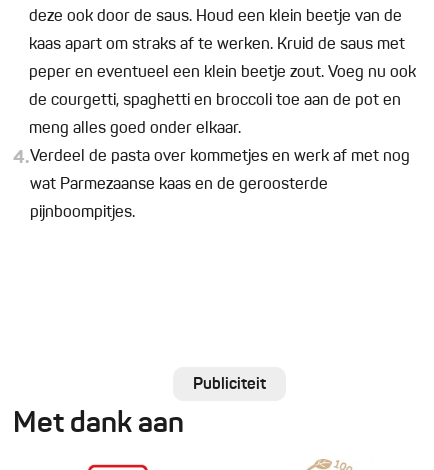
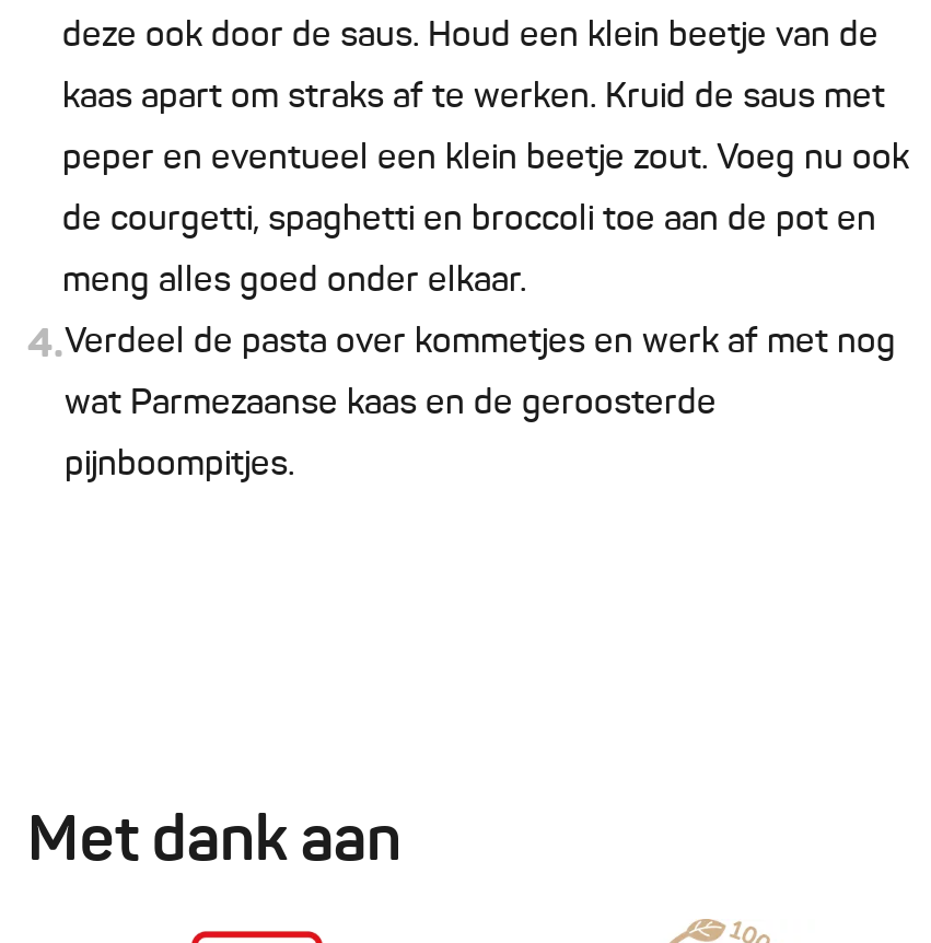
- Publiciteit
